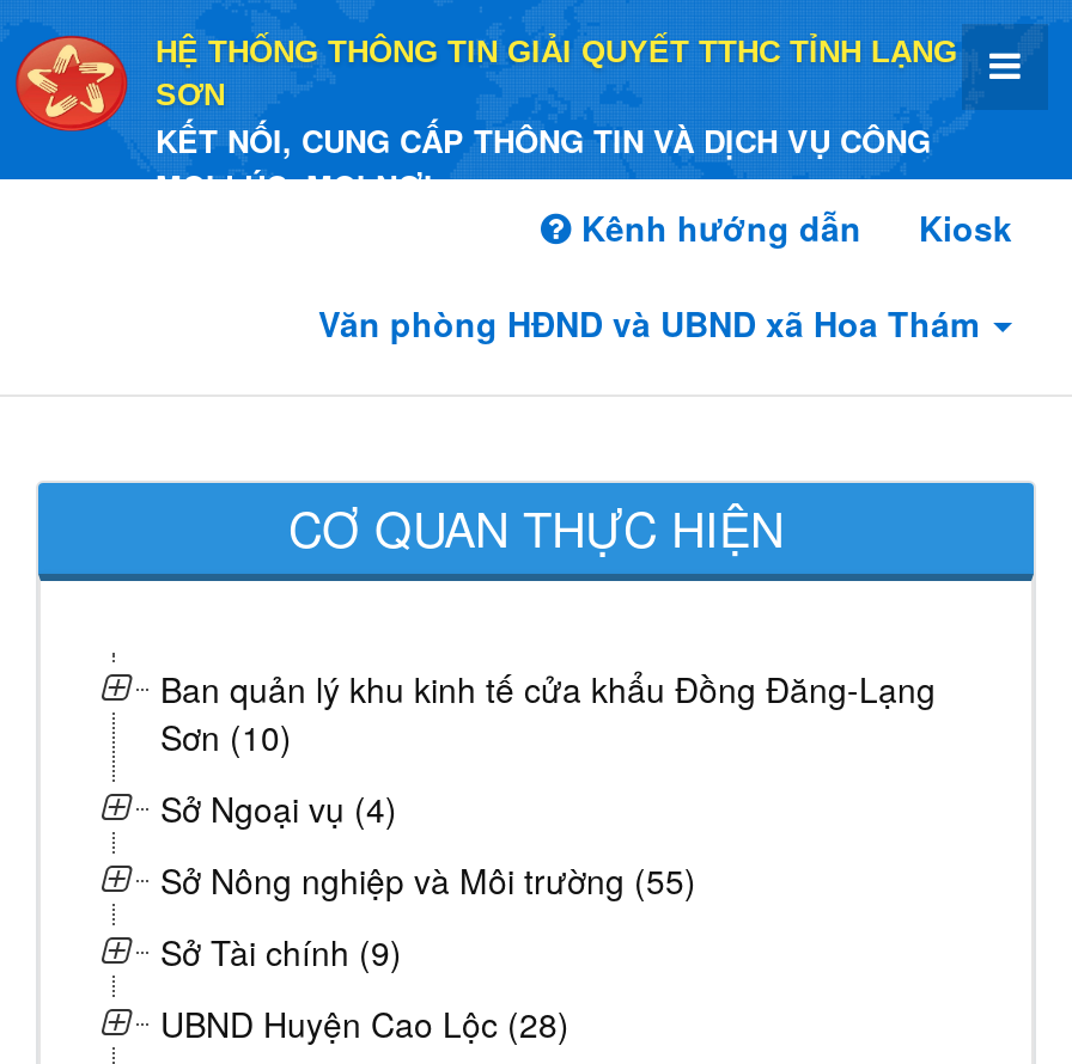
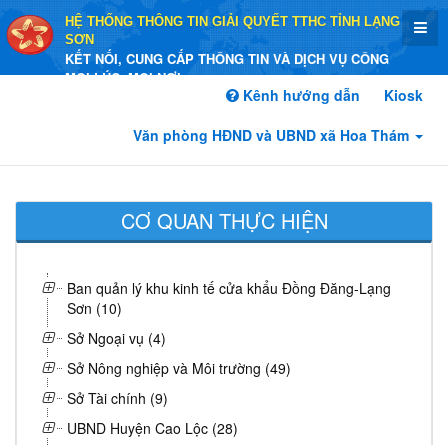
- Sở Nông nghiệp và Môi trường (55)
+ Sở Nông nghiệp và Môi trường (49)
